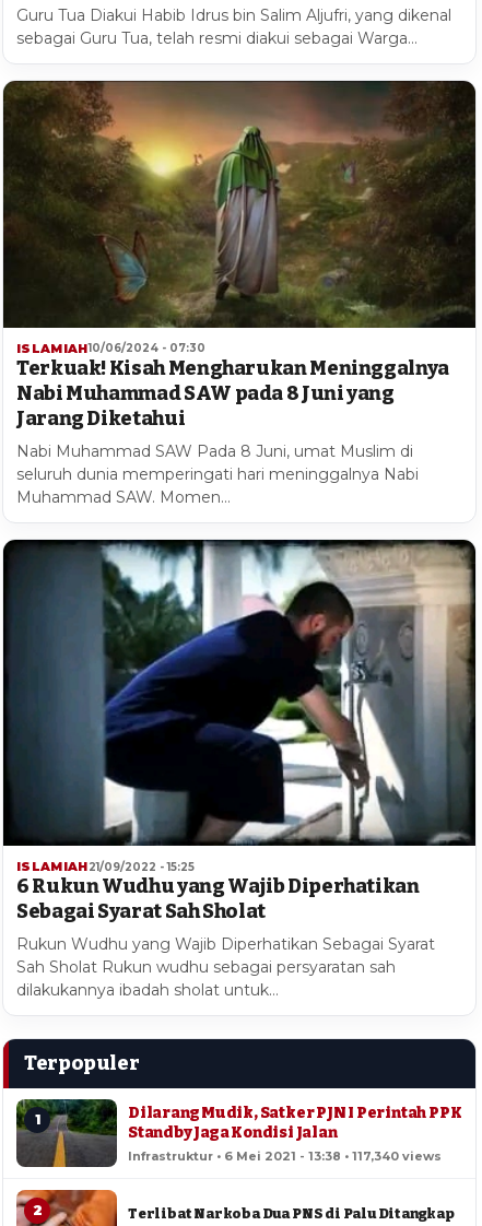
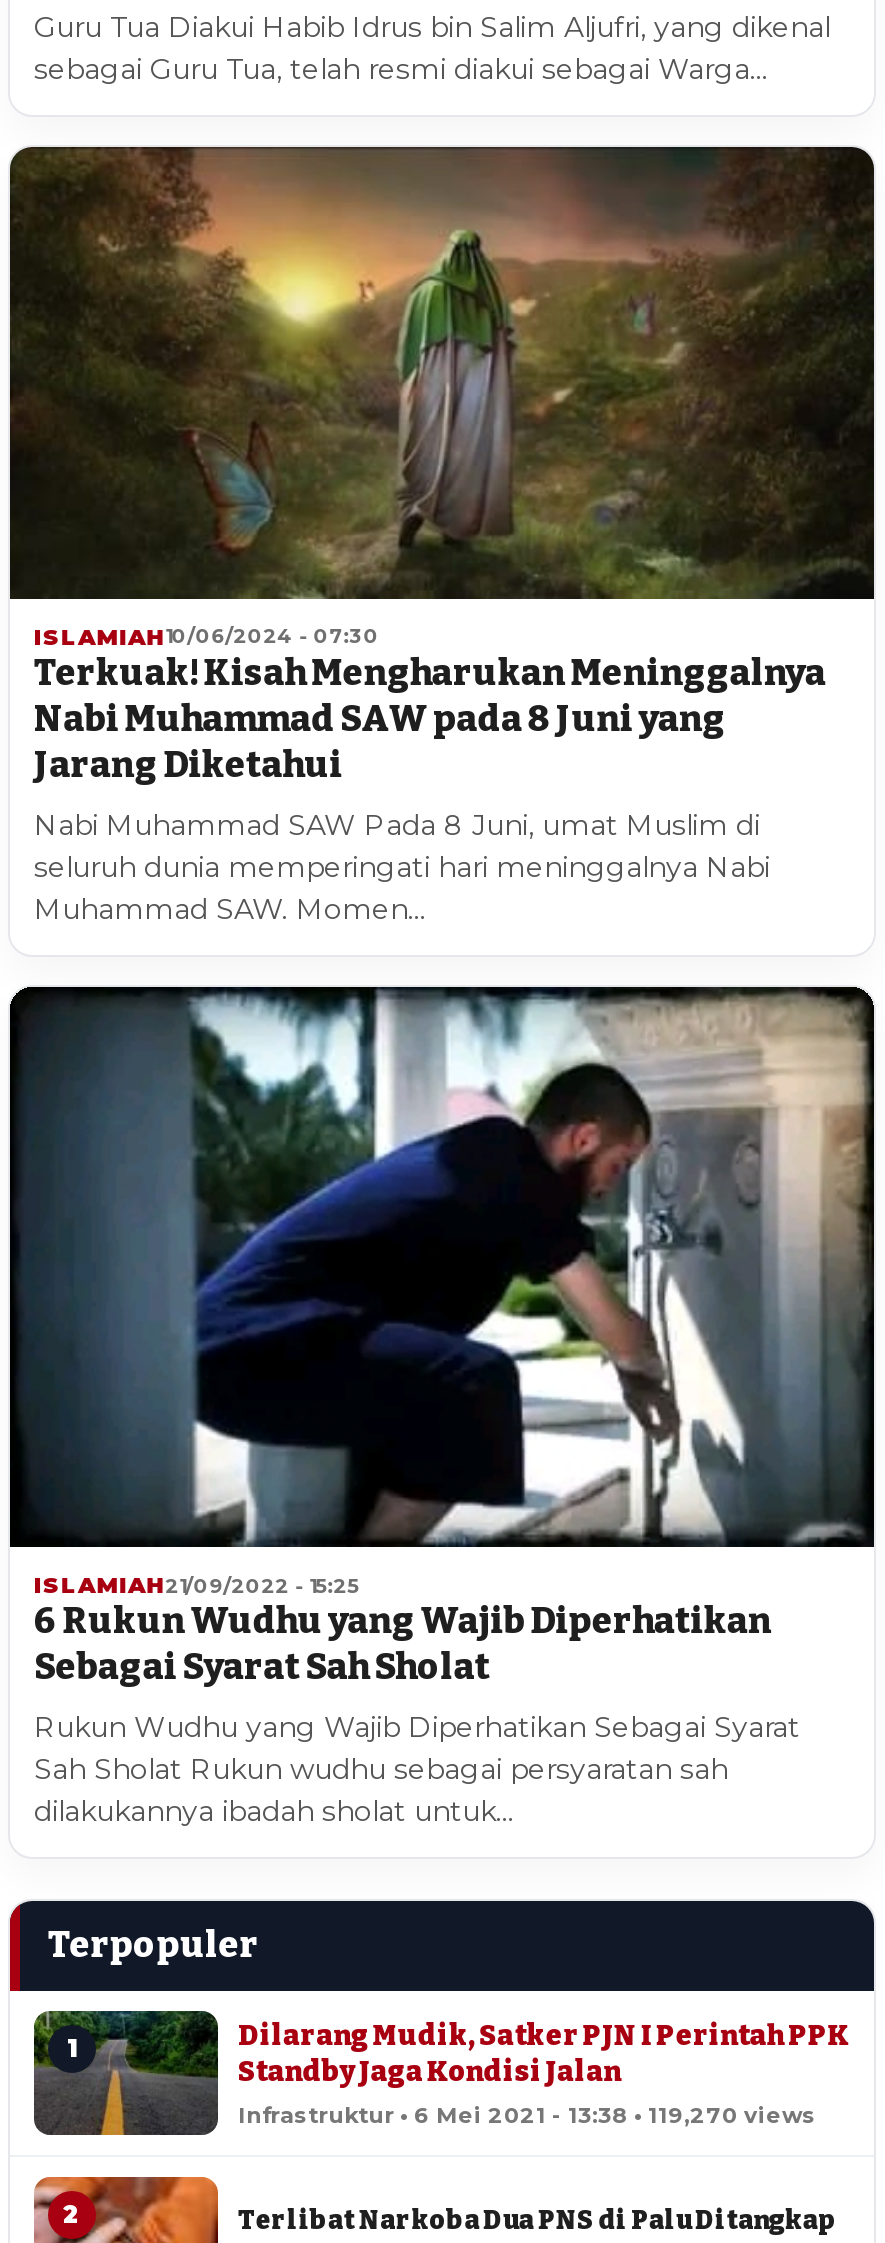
- Infrastruktur • 6 Mei 2021 - 13:38 • 117,340 views
+ Infrastruktur • 6 Mei 2021 - 13:38 • 119,270 views
